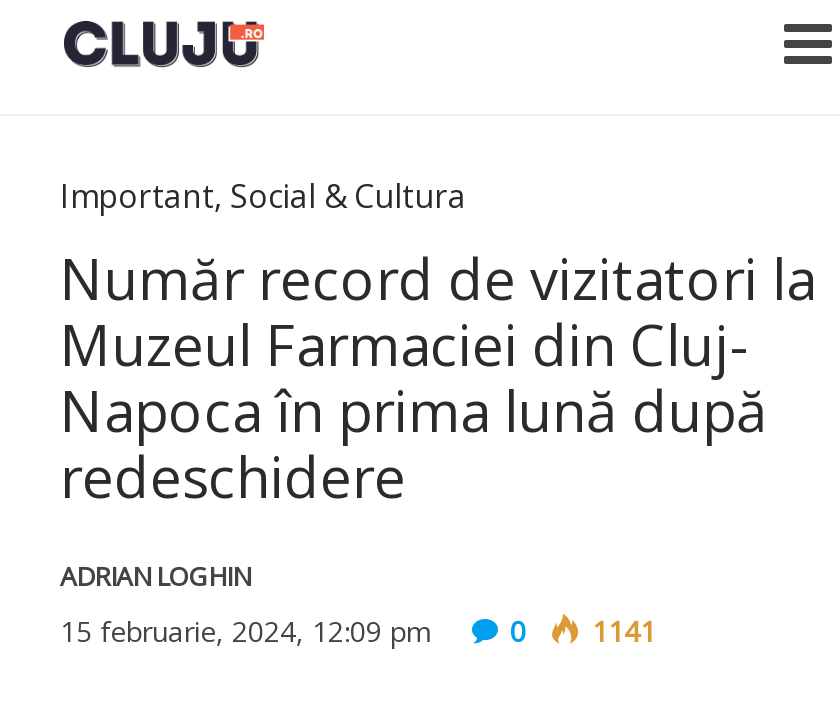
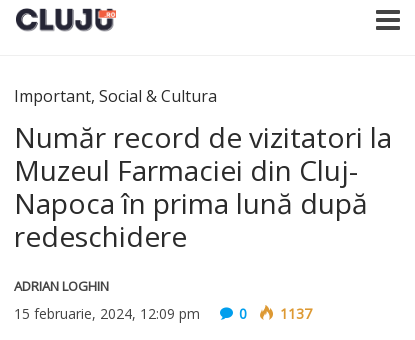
- 0 1141
+ 0 1137
